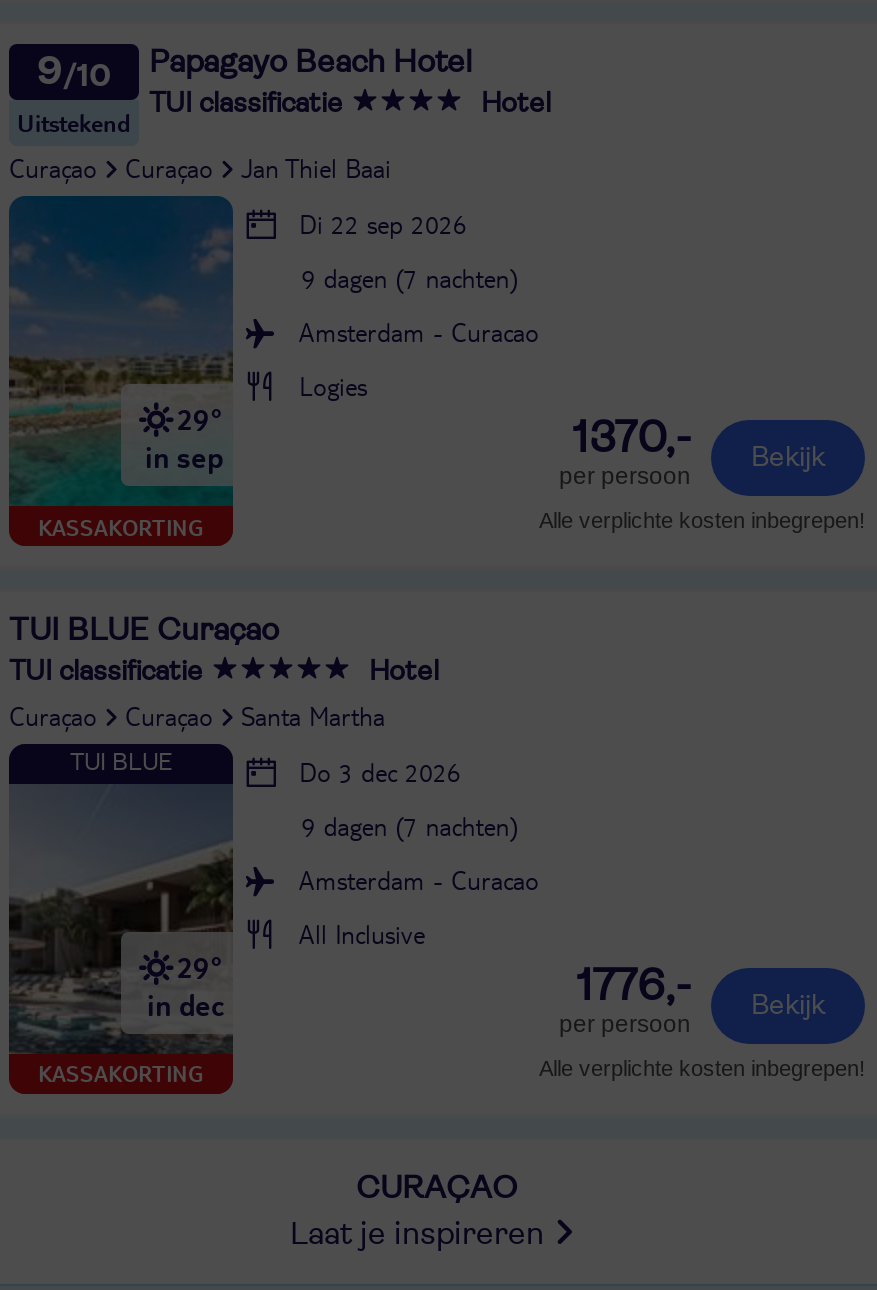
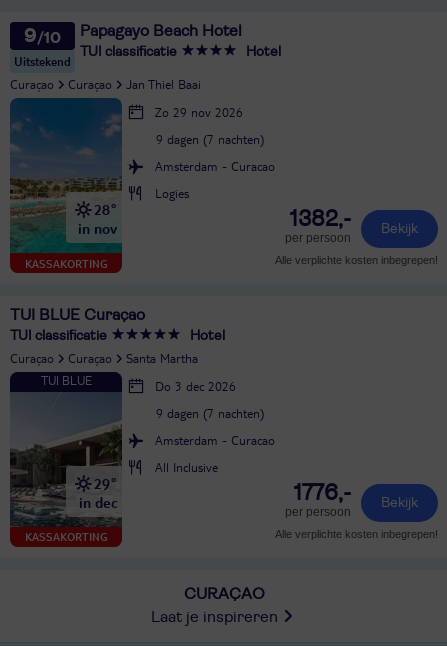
- Di 22 sep 2026
+ Zo 29 nov 2026

- 29°
- in sep
+ 28°
+ in nov

- 1370,-
+ 1382,-
